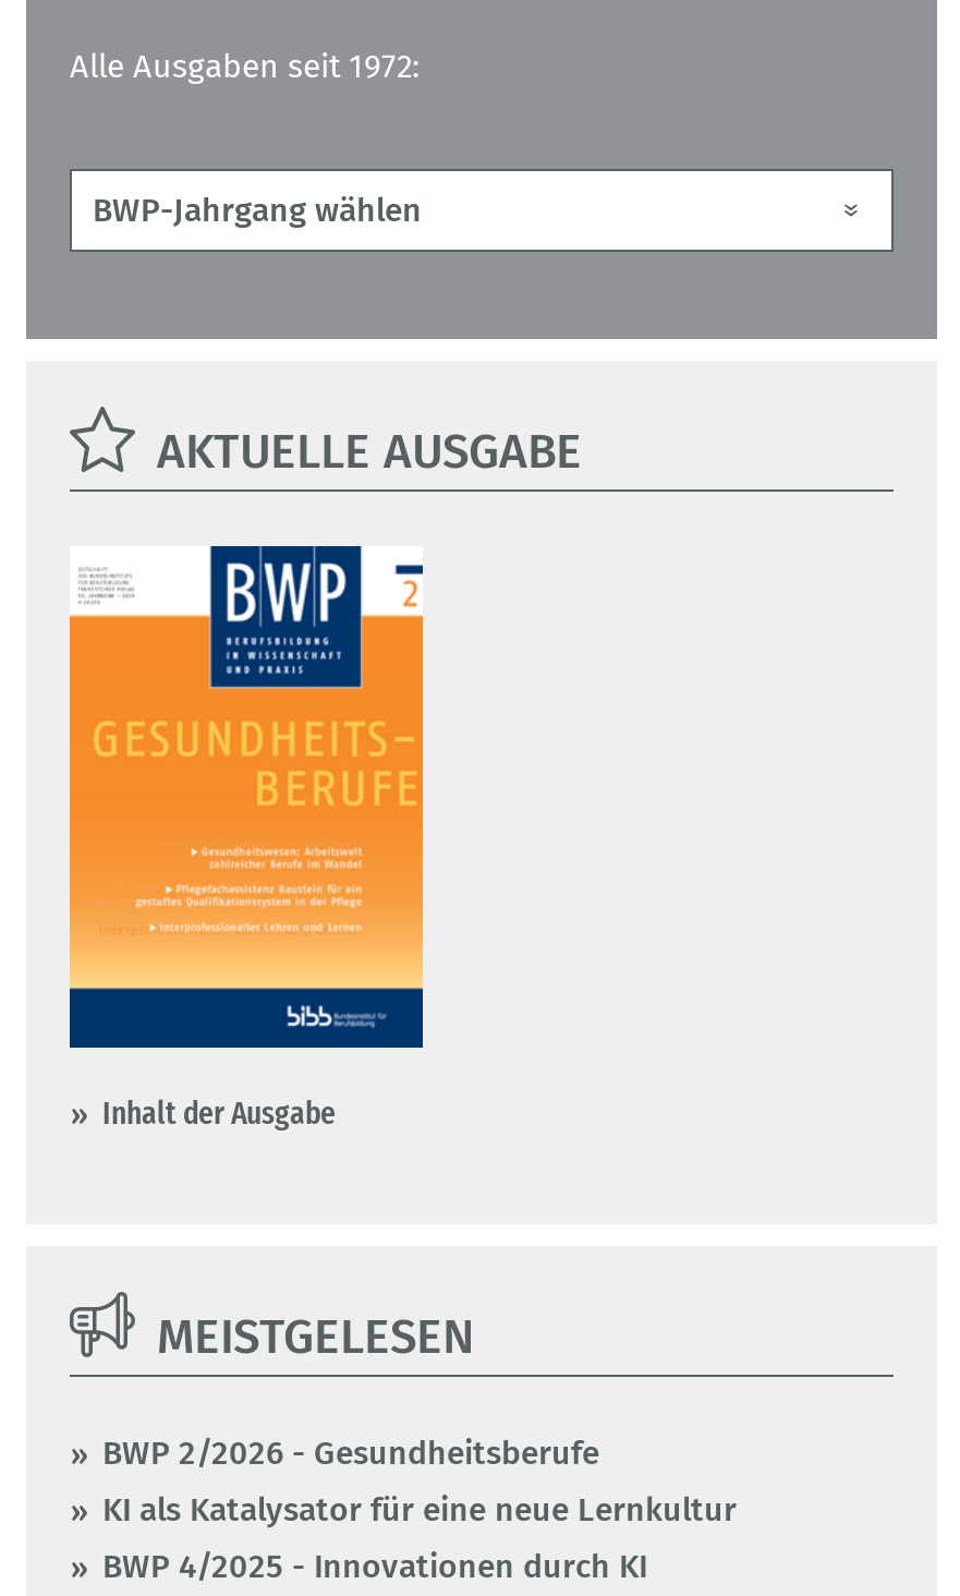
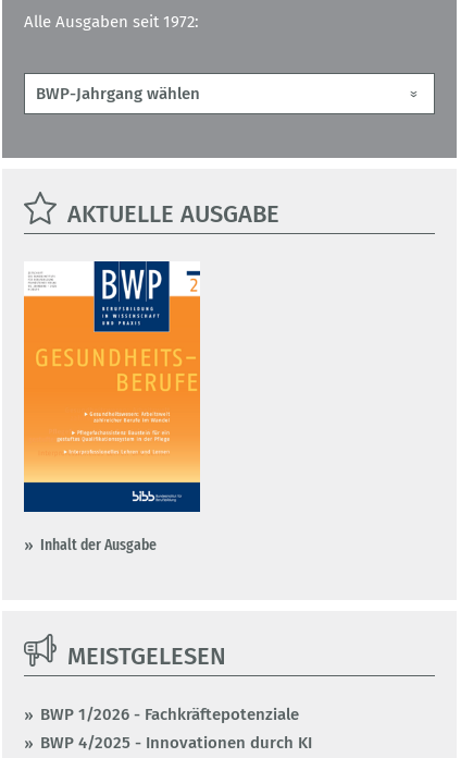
- BWP 2/2026 - Gesundheitsberufe
- KI als Katalysator für eine neue Lernkultur
+ BWP 1/2026 - Fachkräftepotenziale
